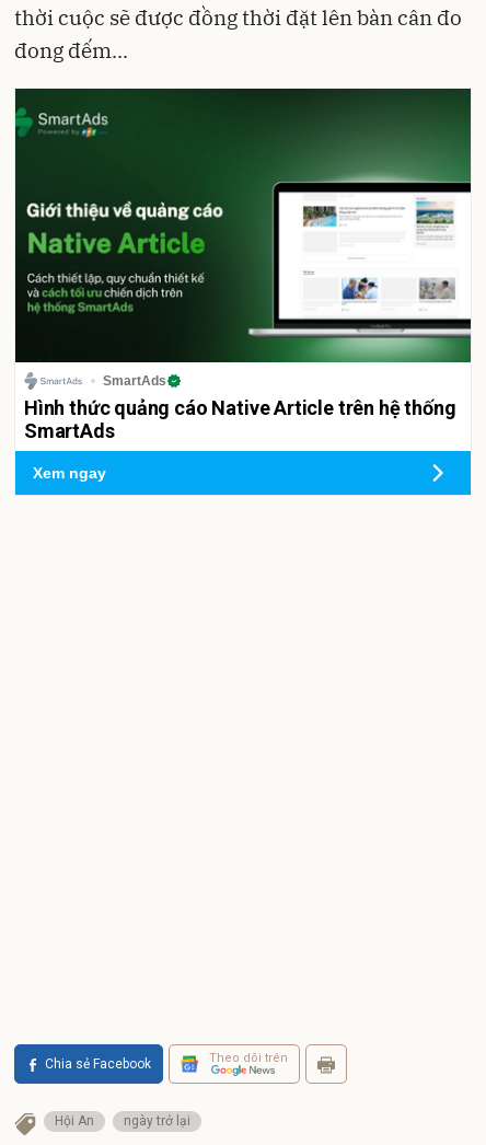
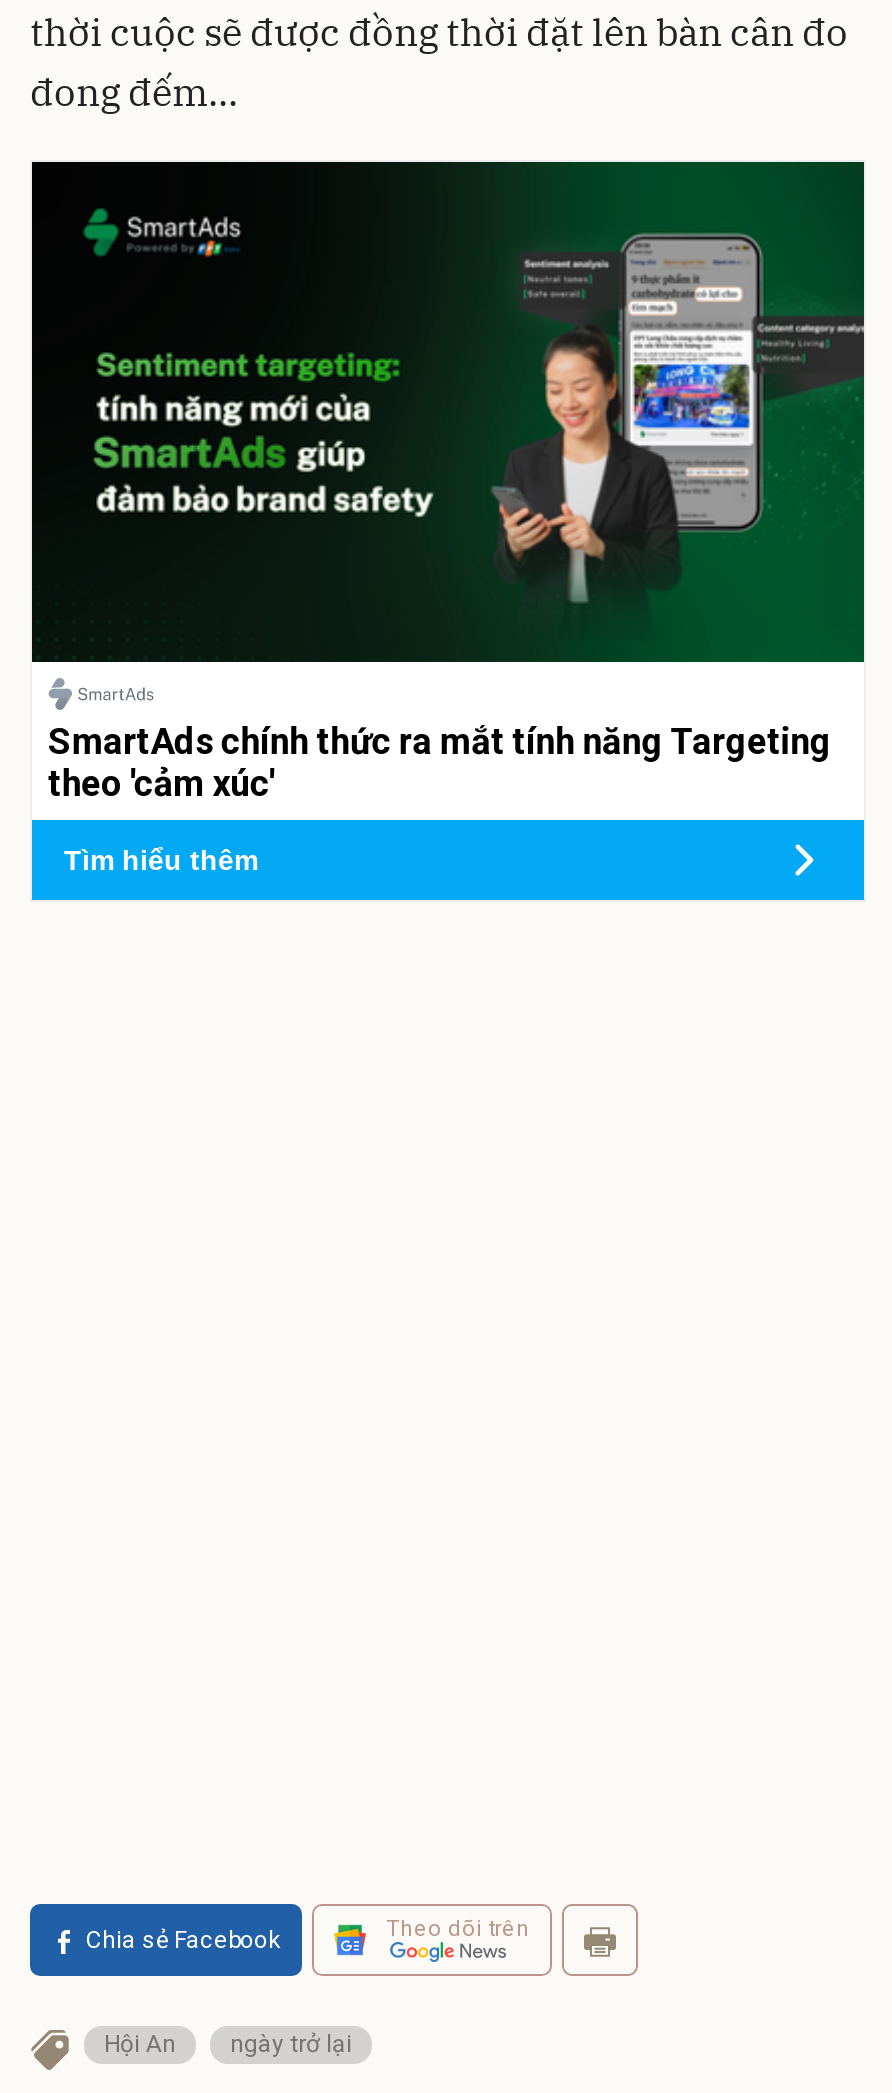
- [image]
- SmartAds
- Hình thức quảng cáo Native Article trên hệ thống
- SmartAds
+ [image]
+ SmartAds chính thức ra mắt tính năng Targeting
+ theo 'cảm xúc'

- Xem ngay
+ Tìm hiểu thêm
